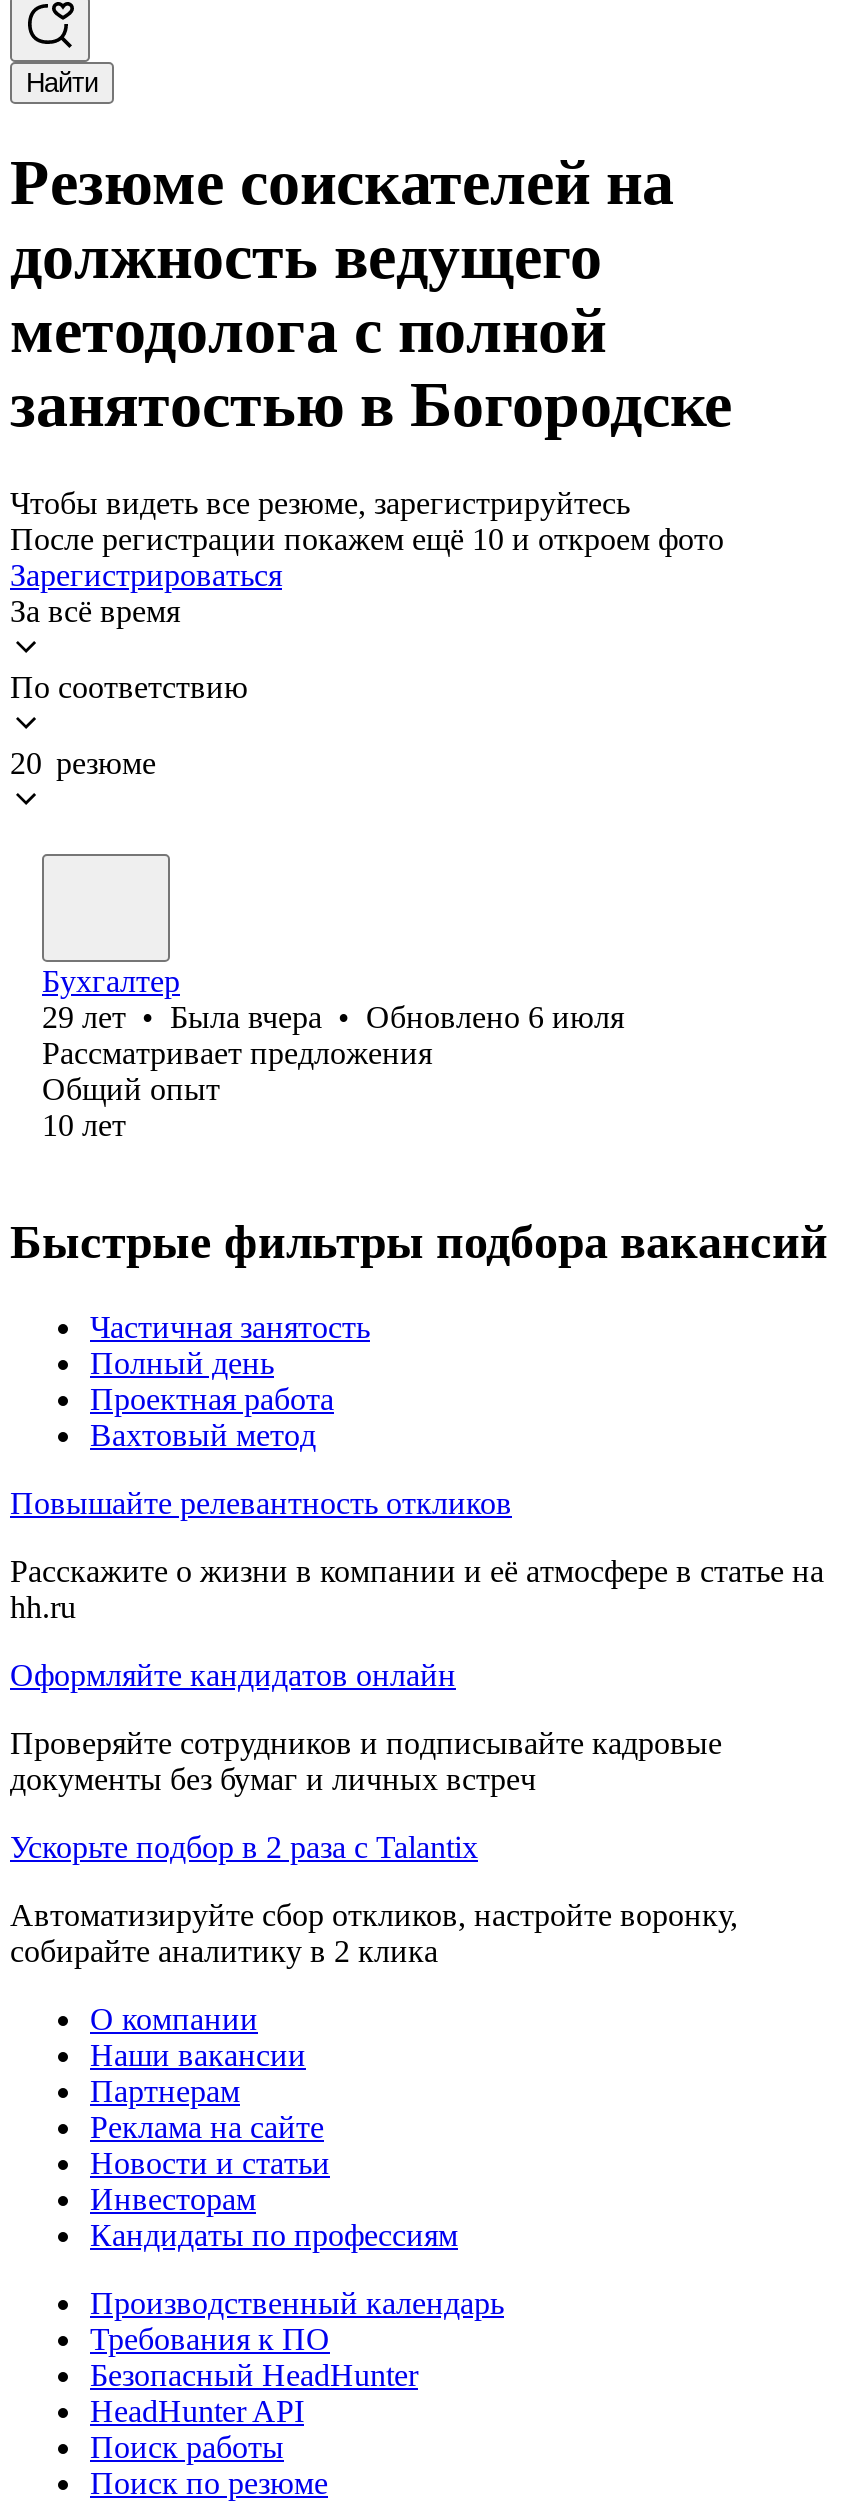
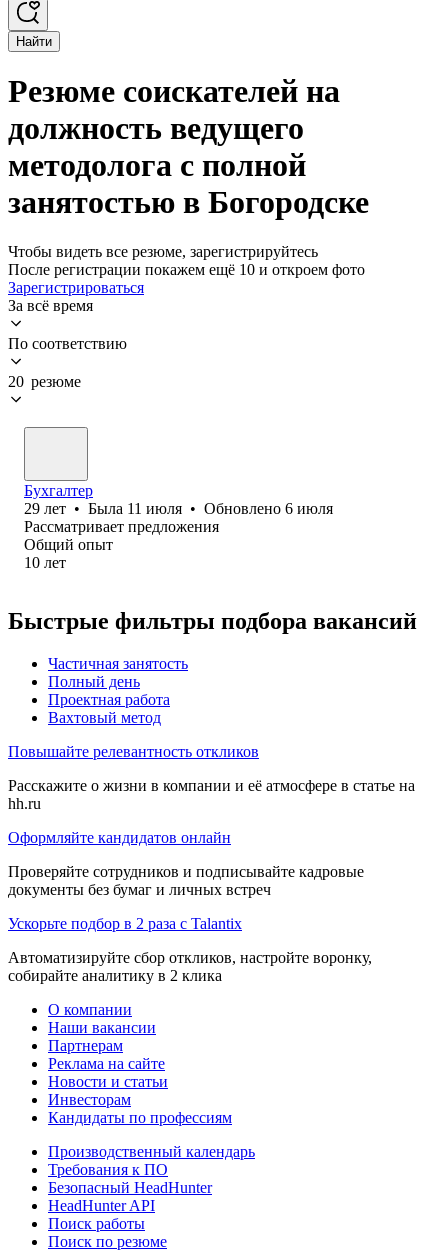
- 29 лет • Была вчера • Обновлено 6 июля
+ 29 лет • Была 11 июля • Обновлено 6 июля
